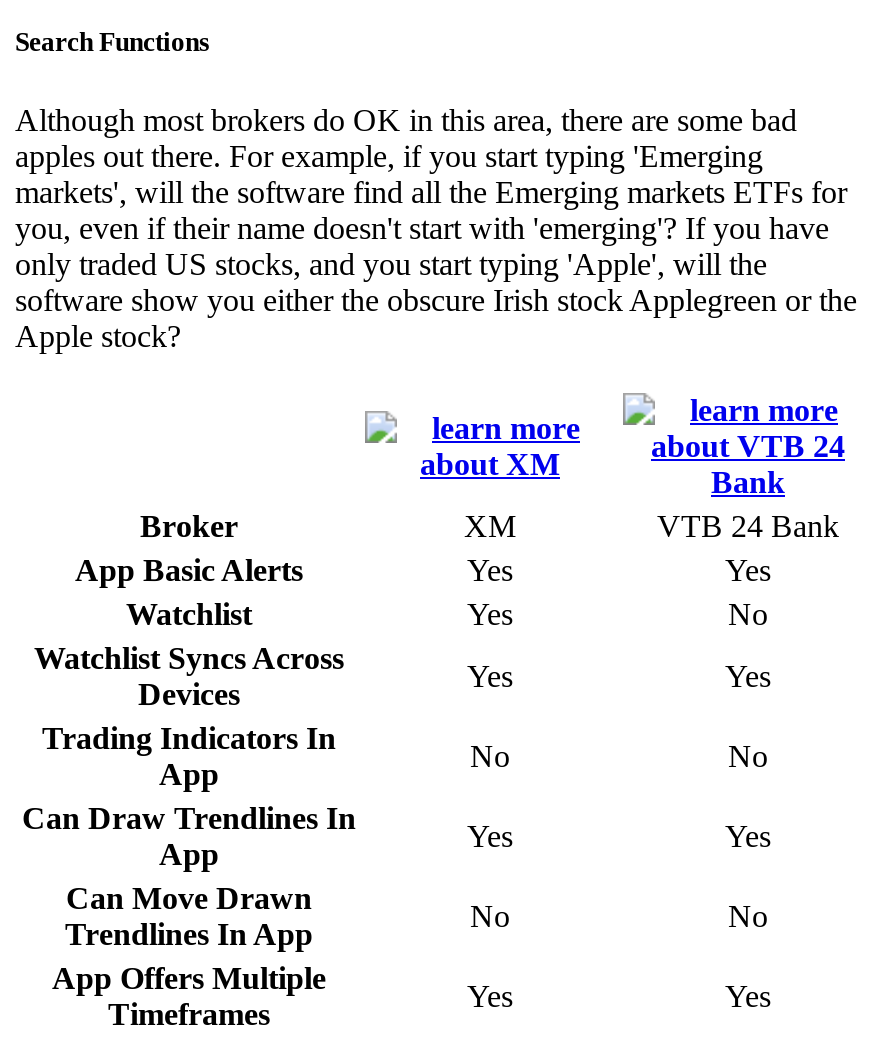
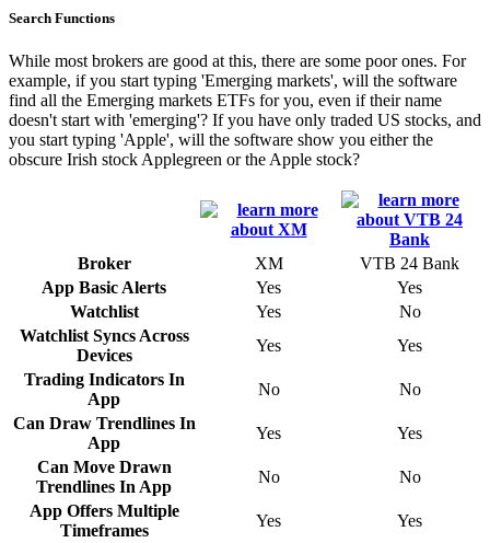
- Although most brokers do OK in this area, there are some bad
- apples out there. For example, if you start typing 'Emerging
- markets', will the software find all the Emerging markets ETFs for
- you, even if their name doesn't start with 'emerging'? If you have
- only traded US stocks, and you start typing 'Apple', will the
- software show you either the obscure Irish stock Applegreen or the
- Apple stock?
+ While most brokers are good at this, there are some poor ones. For
+ example, if you start typing 'Emerging markets', will the software
+ find all the Emerging markets ETFs for you, even if their name
+ doesn't start with 'emerging'? If you have only traded US stocks, and
+ you start typing 'Apple', will the software show you either the
+ obscure Irish stock Applegreen or the Apple stock?
